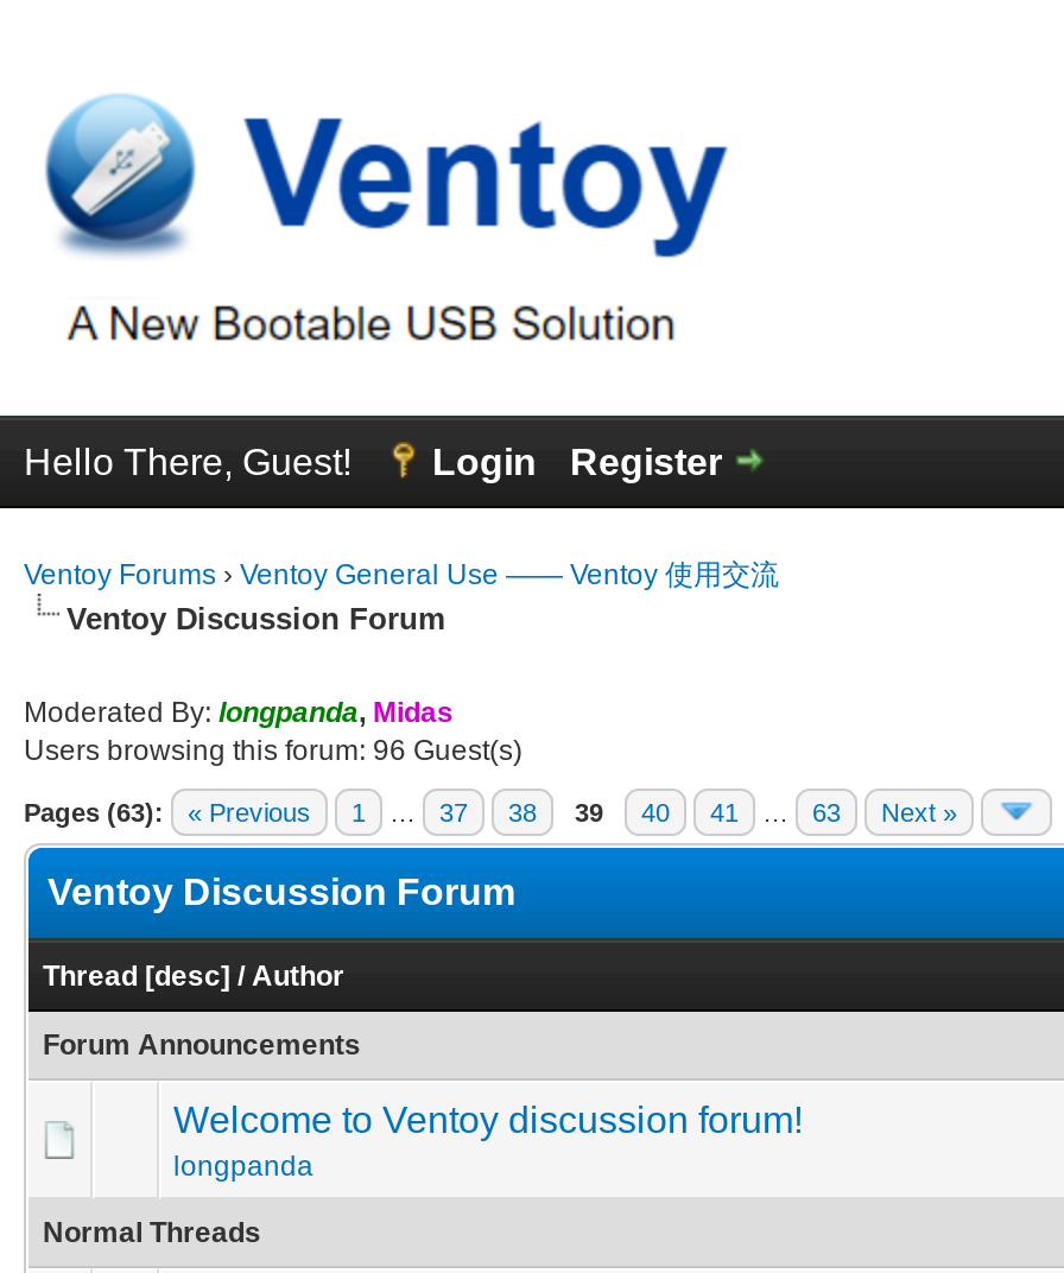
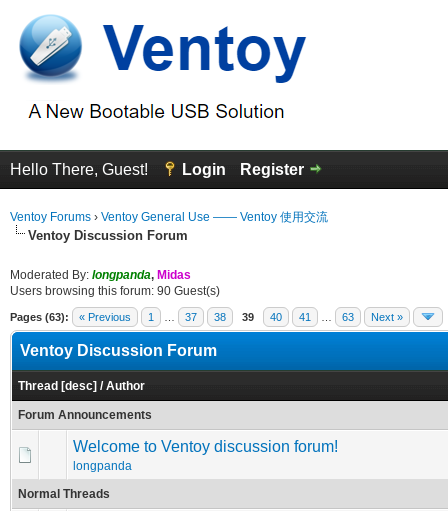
- Users browsing this forum: 96 Guest(s)
+ Users browsing this forum: 90 Guest(s)
